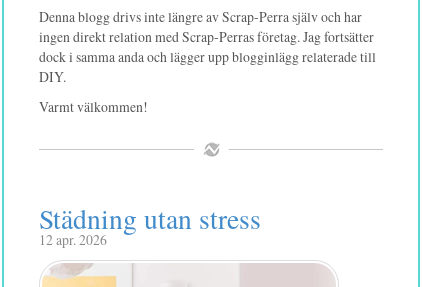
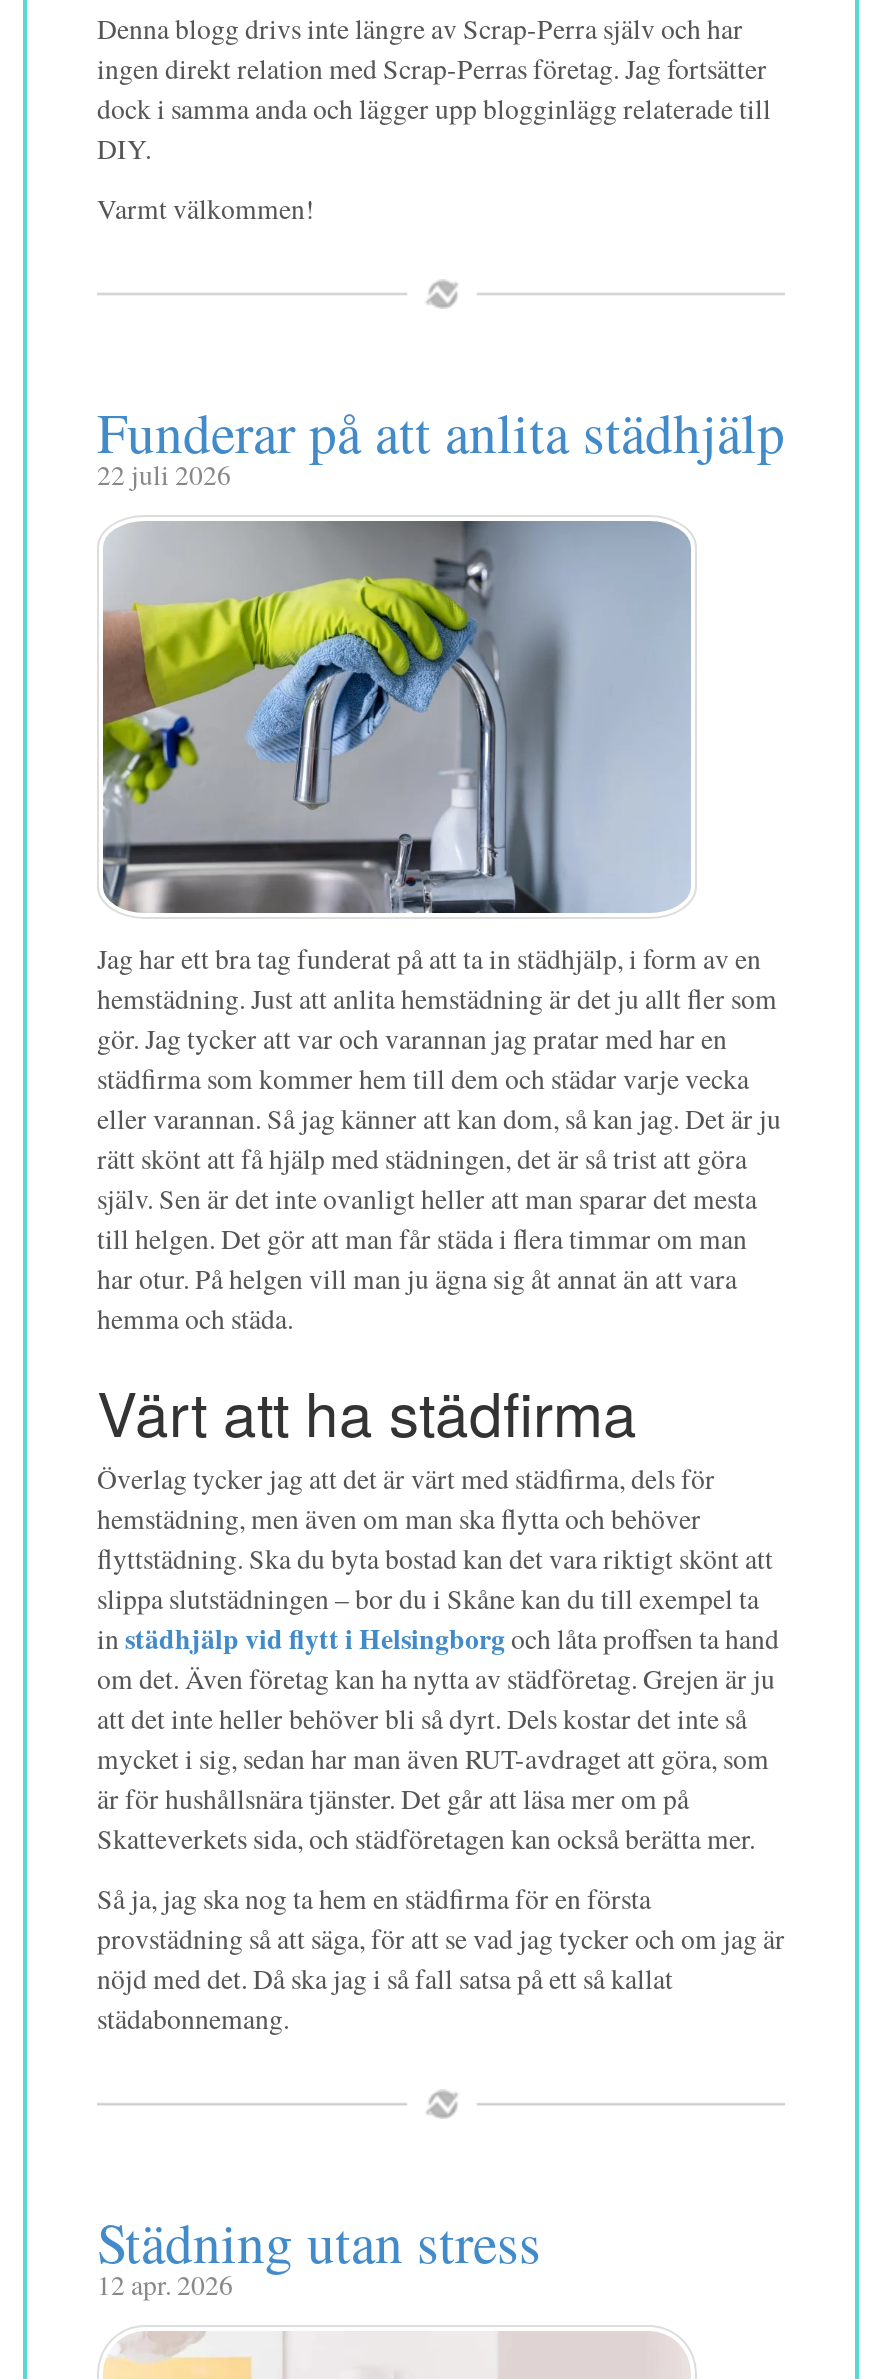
+ Funderar på att anlita städhjälp
+ 22 juli 2026

+ [image]
+ Jag har ett bra tag funderat på att ta in städhjälp, i form av en
+ hemstädning. Just att anlita hemstädning är det ju allt fler som
+ gör. Jag tycker att var och varannan jag pratar med har en
+ städfirma som kommer hem till dem och städar varje vecka
+ eller varannan. Så jag känner att kan dom, så kan jag. Det är ju
+ rätt skönt att få hjälp med städningen, det är så trist att göra
+ själv. Sen är det inte ovanligt heller att man sparar det mesta
+ till helgen. Det gör att man får städa i flera timmar om man
+ har otur. På helgen vill man ju ägna sig åt annat än att vara
+ hemma och städa.
+ Värt att ha städfirma
+ Överlag tycker jag att det är värt med städfirma, dels för
+ hemstädning, men även om man ska flytta och behöver
+ flyttstädning. Ska du byta bostad kan det vara riktigt skönt att
+ slippa slutstädningen – bor du i Skåne kan du till exempel ta
+ in städhjälp vid flytt i Helsingborg och låta proffsen ta hand
+ om det. Även företag kan ha nytta av städföretag. Grejen är ju
+ att det inte heller behöver bli så dyrt. Dels kostar det inte så
+ mycket i sig, sedan har man även RUT-avdraget att göra, som
+ är för hushållsnära tjänster. Det går att läsa mer om på
+ Skatteverkets sida, och städföretagen kan också berätta mer.
+ Så ja, jag ska nog ta hem en städfirma för en första
+ provstädning så att säga, för att se vad jag tycker och om jag är
+ nöjd med det. Då ska jag i så fall satsa på ett så kallat
+ städabonnemang.
